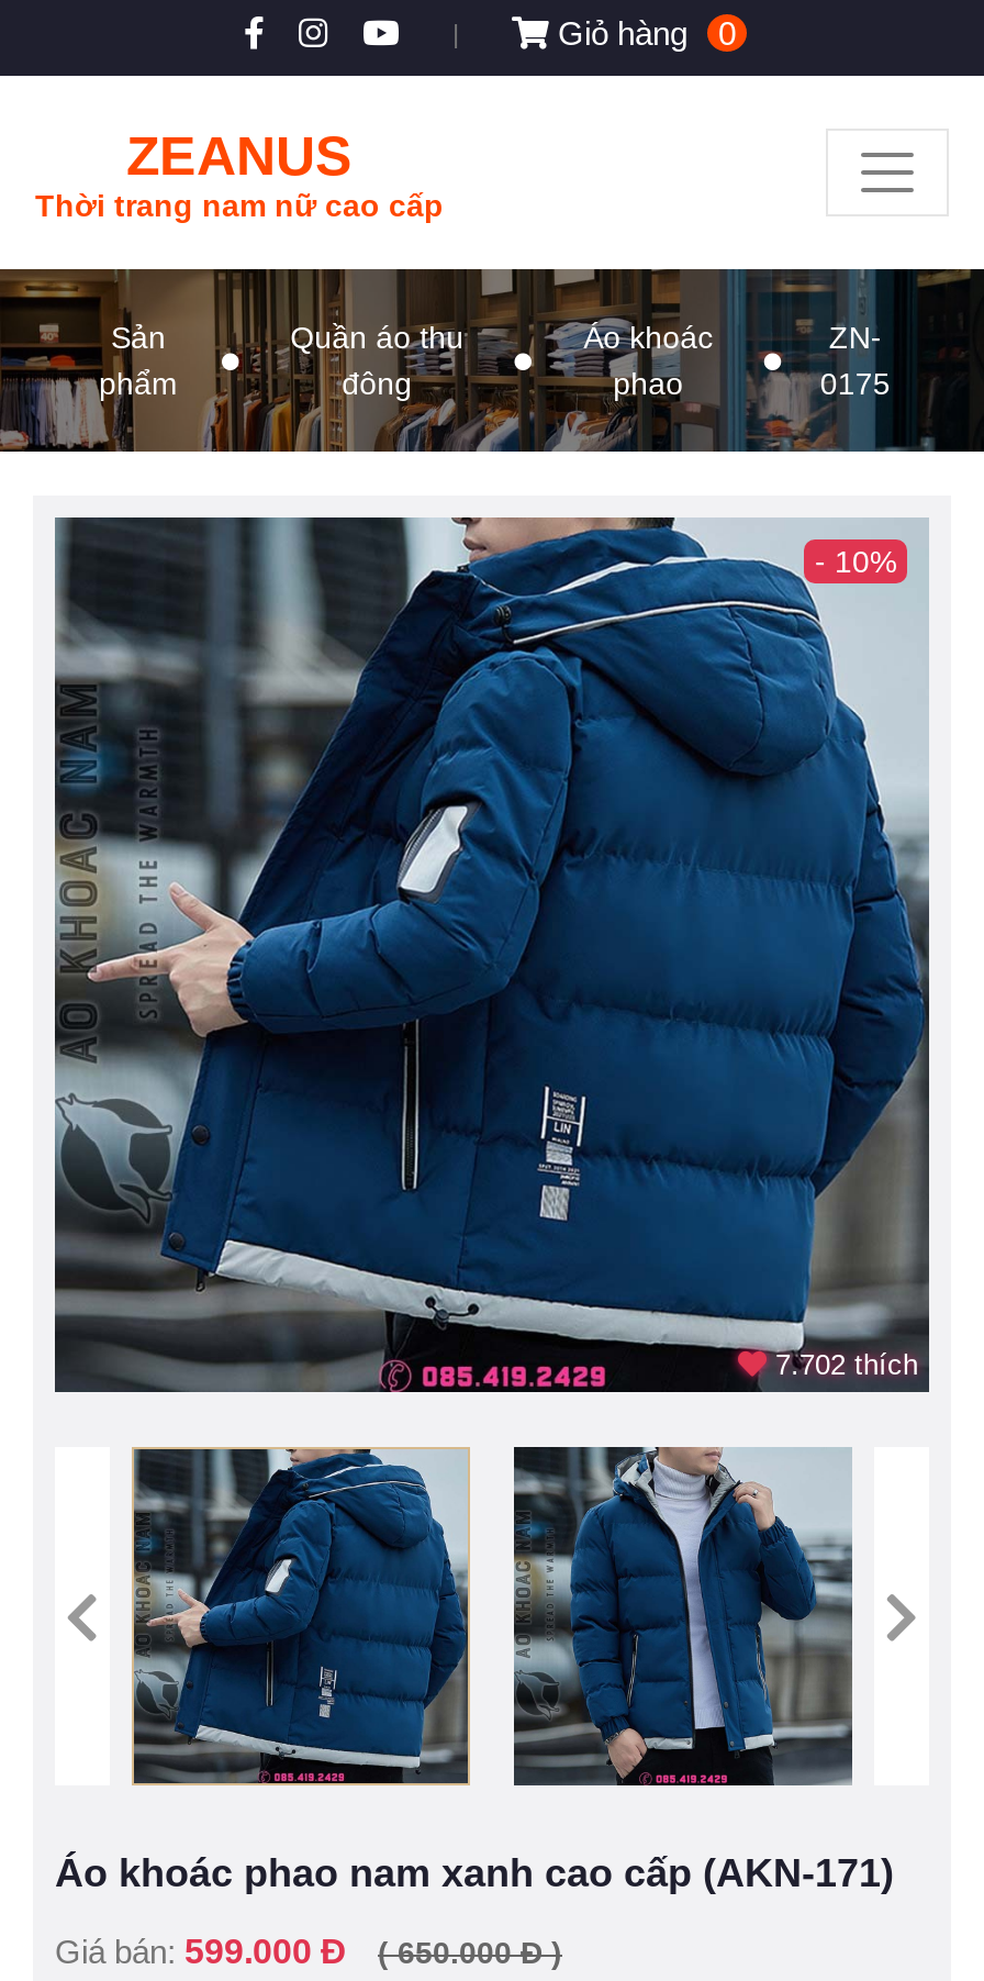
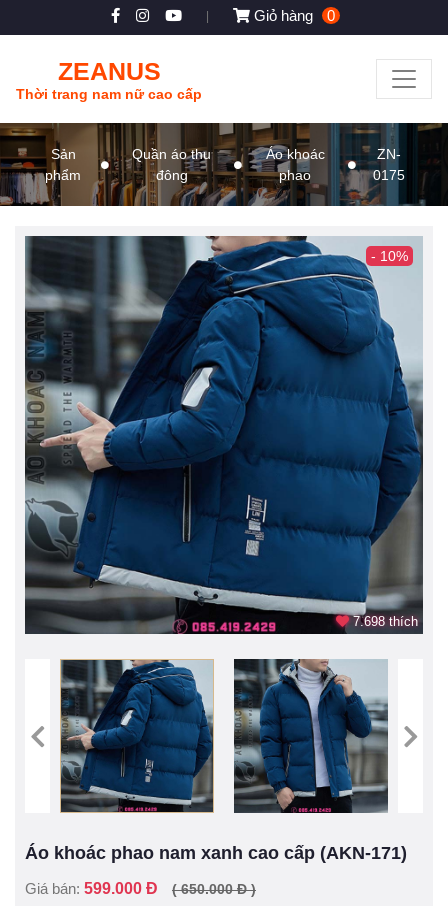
- 7.702 thích
+ 7.698 thích
